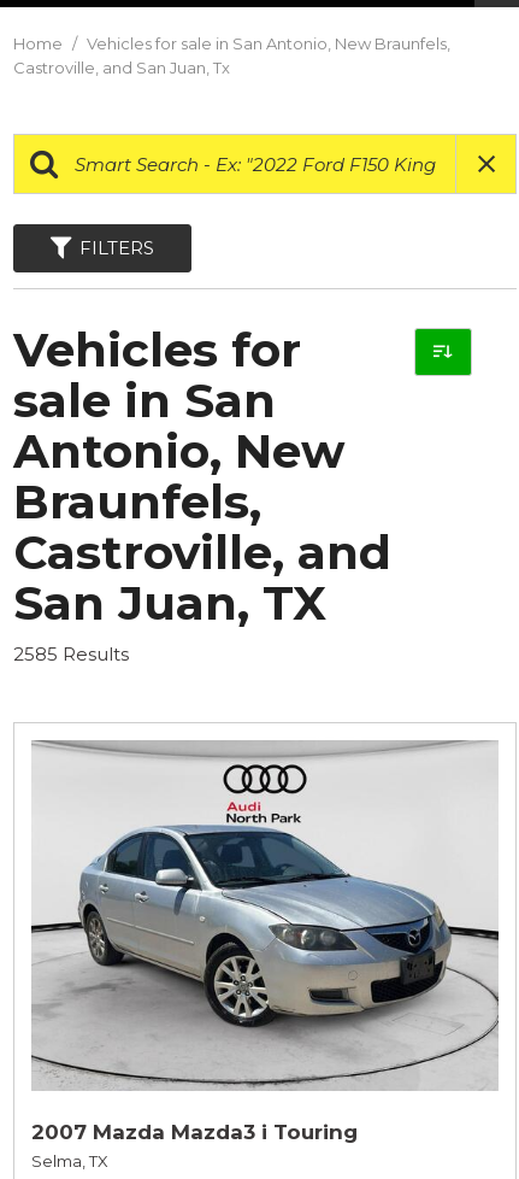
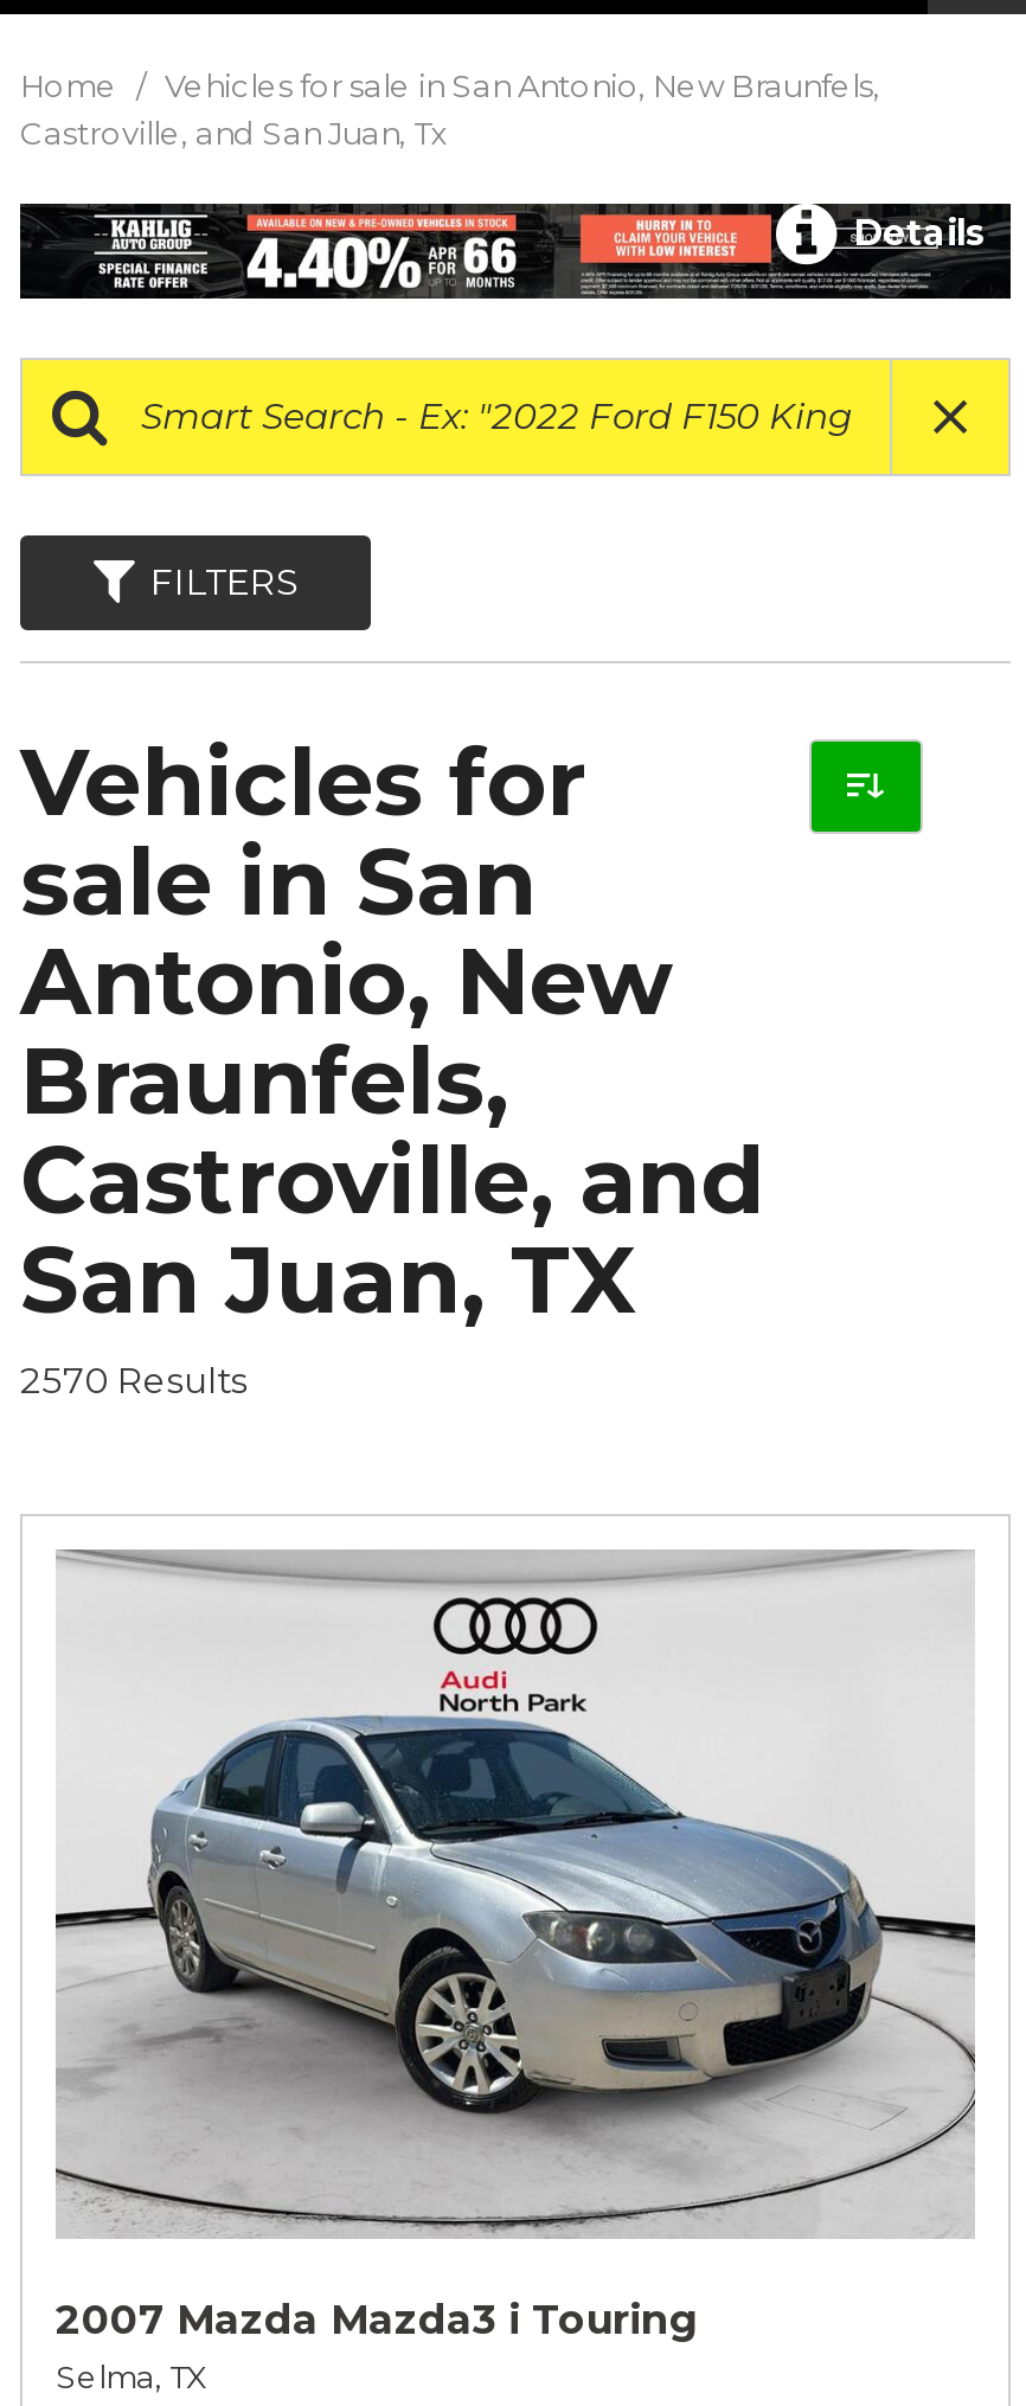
+ Details

- 2585 Results
+ 2570 Results
